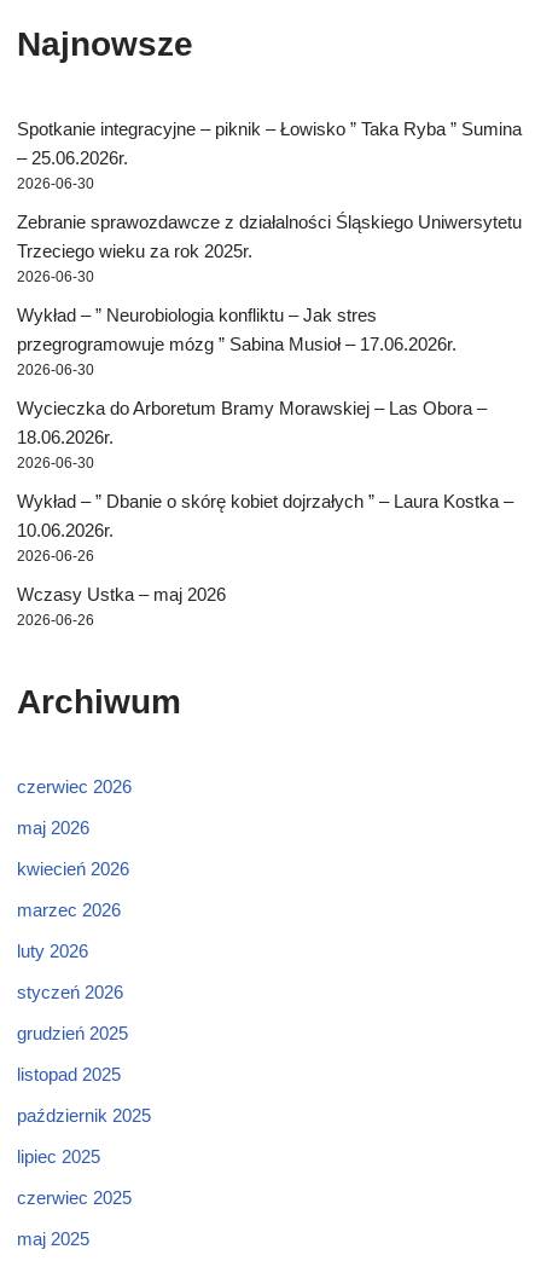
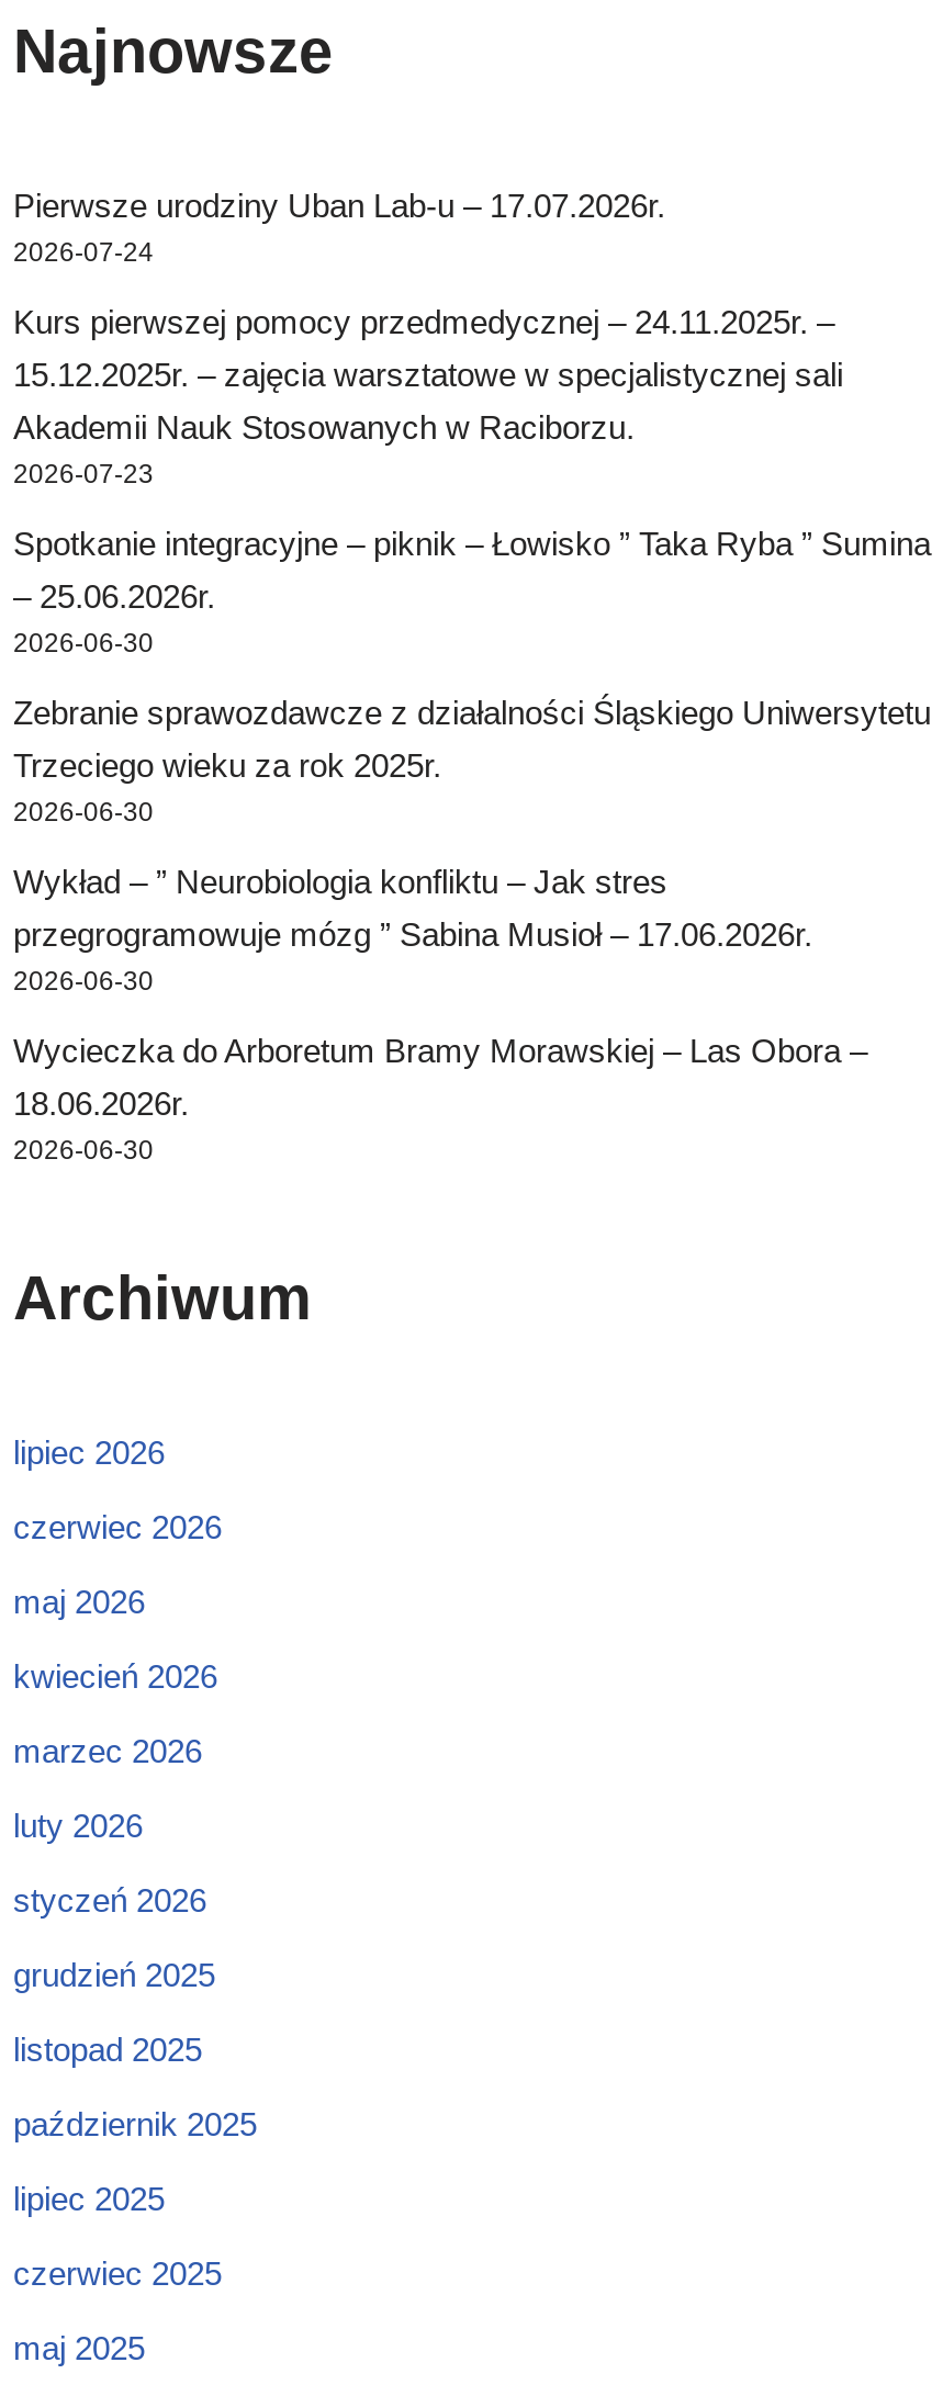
+ Pierwsze urodziny Uban Lab-u – 17.07.2026r.
+ 2026-07-24
+ Kurs pierwszej pomocy przedmedycznej – 24.11.2025r. –
+ 15.12.2025r. – zajęcia warsztatowe w specjalistycznej sali
+ Akademii Nauk Stosowanych w Raciborzu.
+ 2026-07-23

moved down: Spotkanie integracyjne – piknik – Łowisko ” Taka Ryba ” Sumina | – 25.06.2026r. | 2026-06-30 | ... | 18.06.2026r. | 2026-06-30

- Wykład – ” Dbanie o skórę kobiet dojrzałych ” – Laura Kostka –
- 10.06.2026r.
- 2026-06-26
- Wczasy Ustka – maj 2026
- 2026-06-26

+ lipiec 2026
